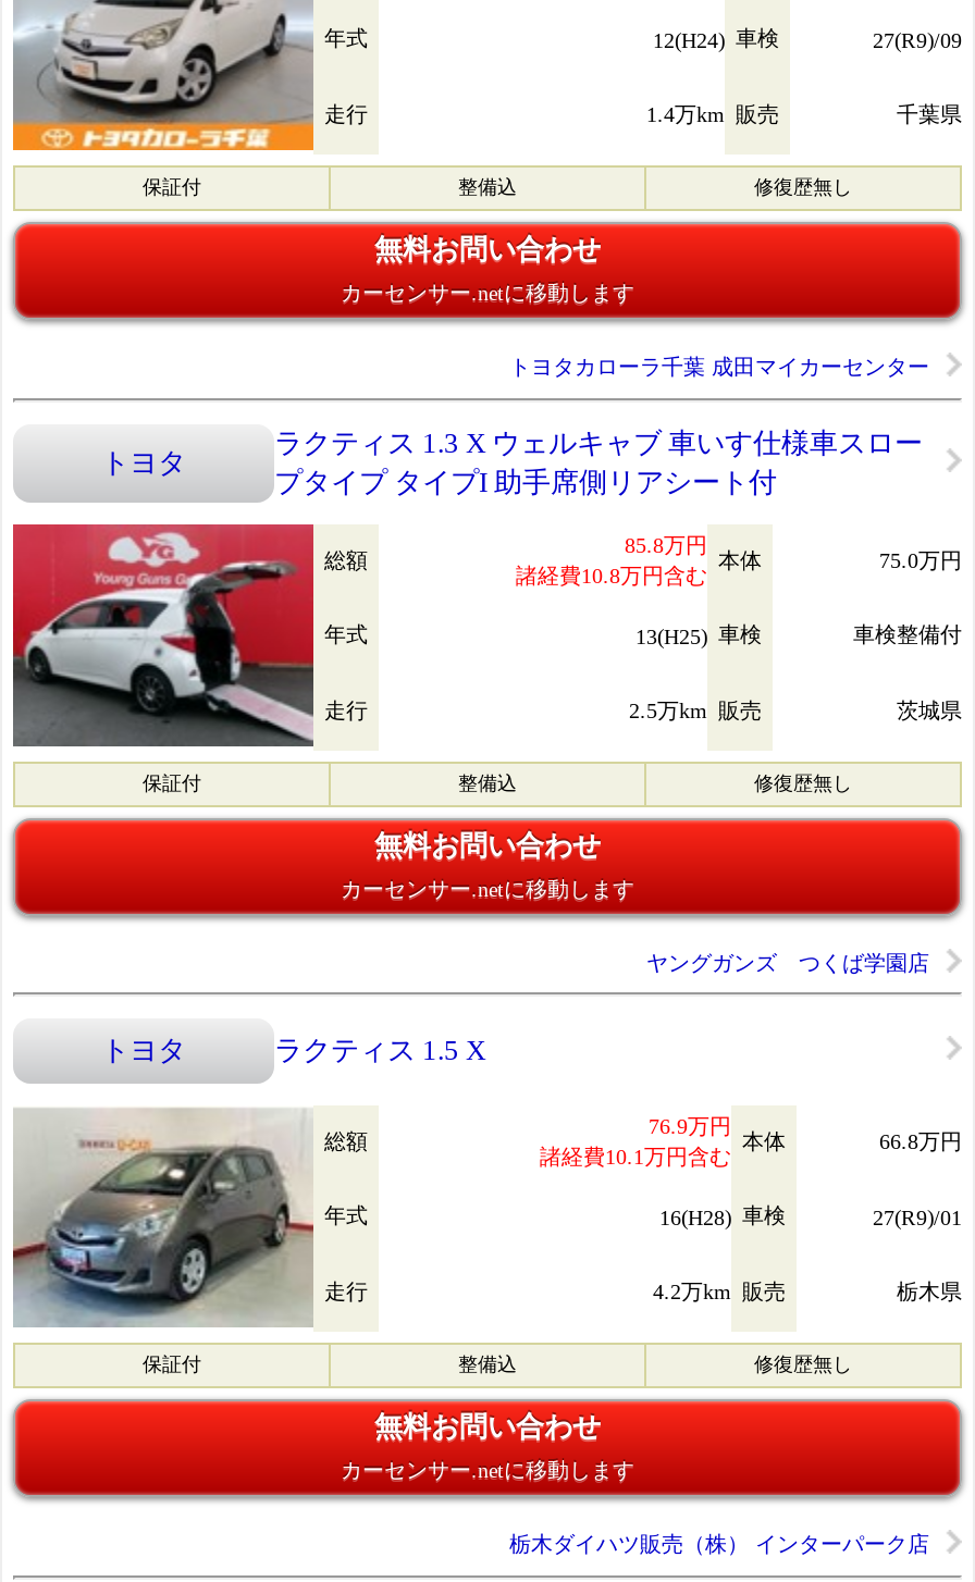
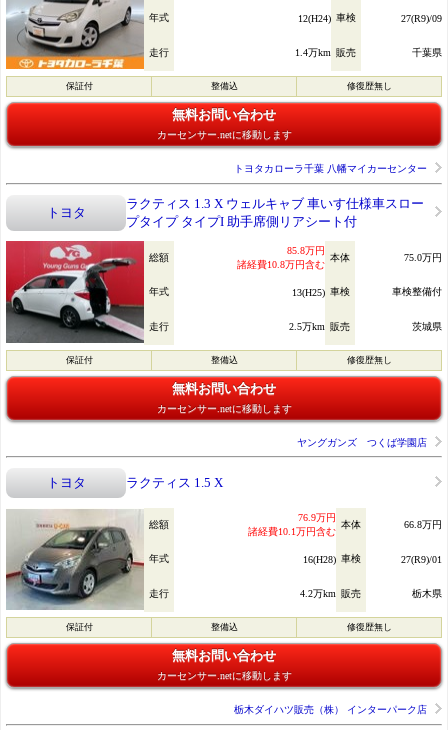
- トヨタカローラ千葉 成田マイカーセンター
+ トヨタカローラ千葉 八幡マイカーセンター
